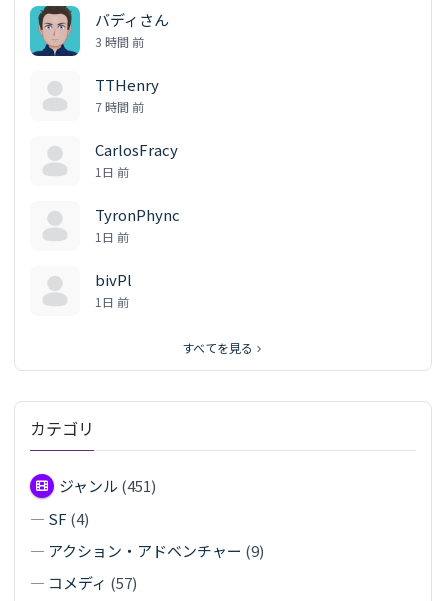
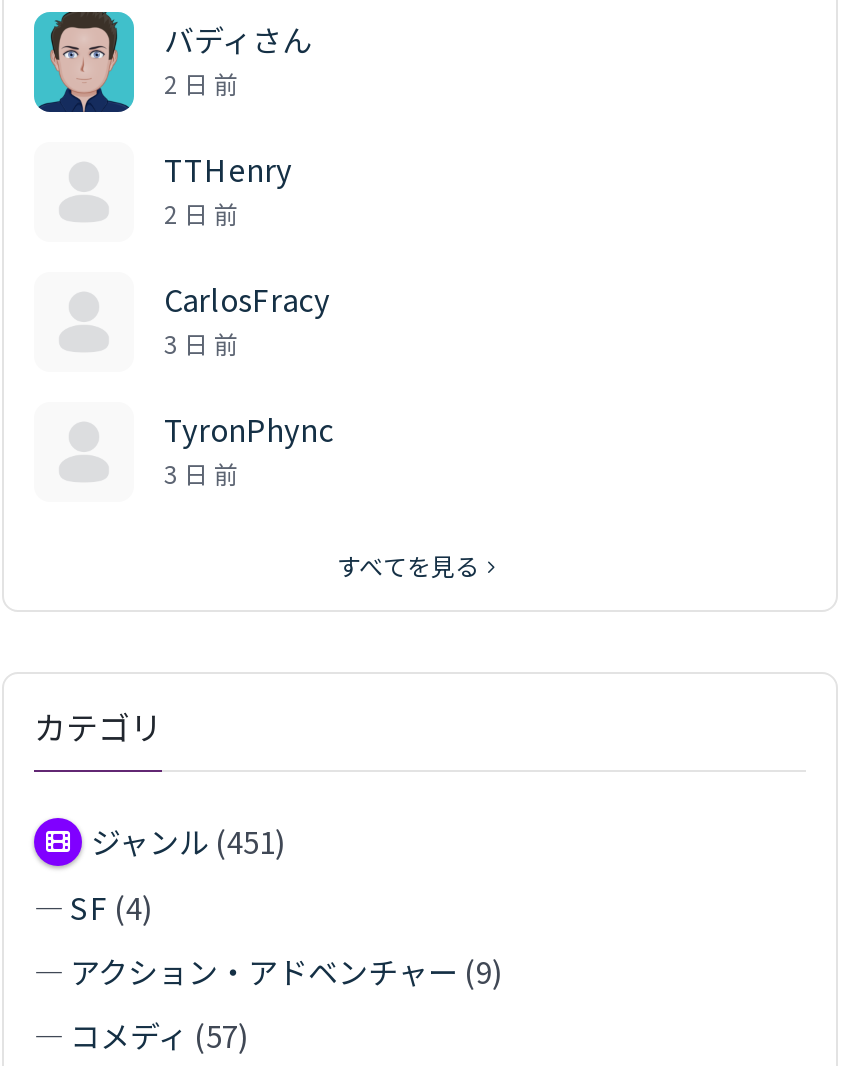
- 3 時間 前
+ 2 日 前

- 7 時間 前
+ 2 日 前

- 1日 前
+ 3 日 前

- 1日 前
- bivPl
- 1日 前
+ 3 日 前
